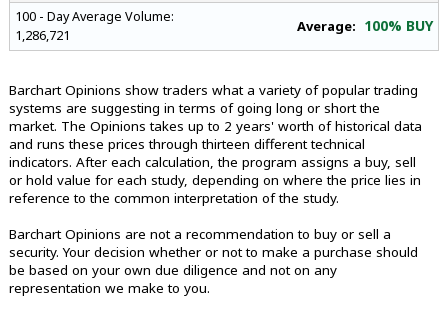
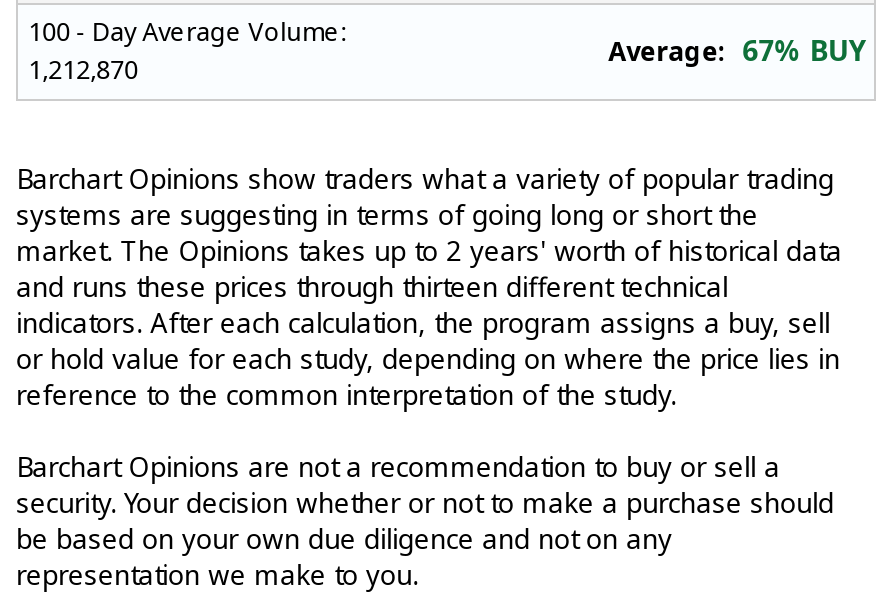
- Average: 100% BUY
+ Average: 67% BUY

- 1,286,721
+ 1,212,870
